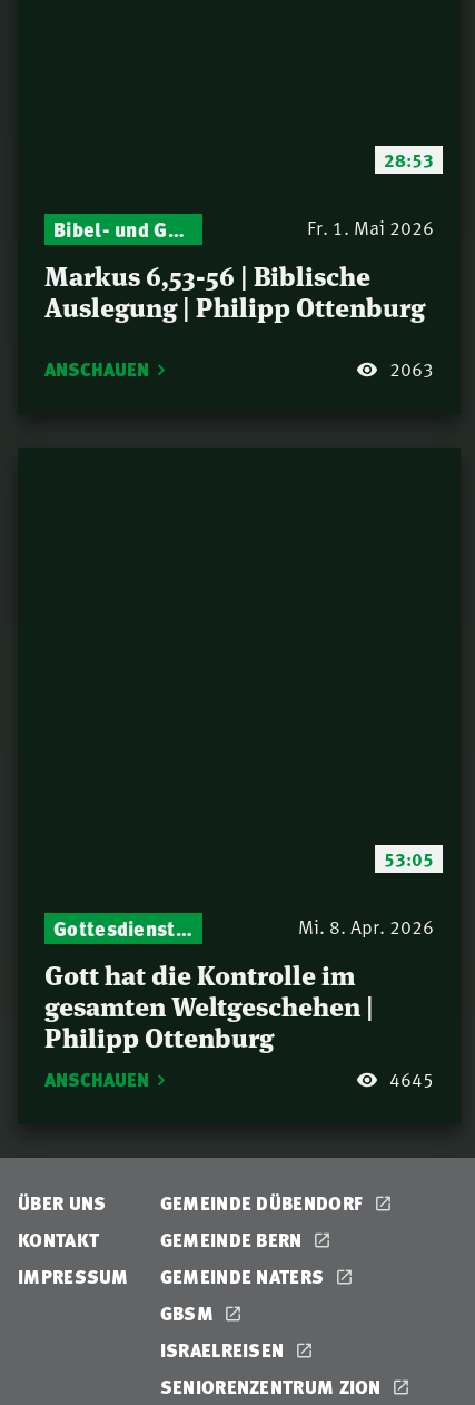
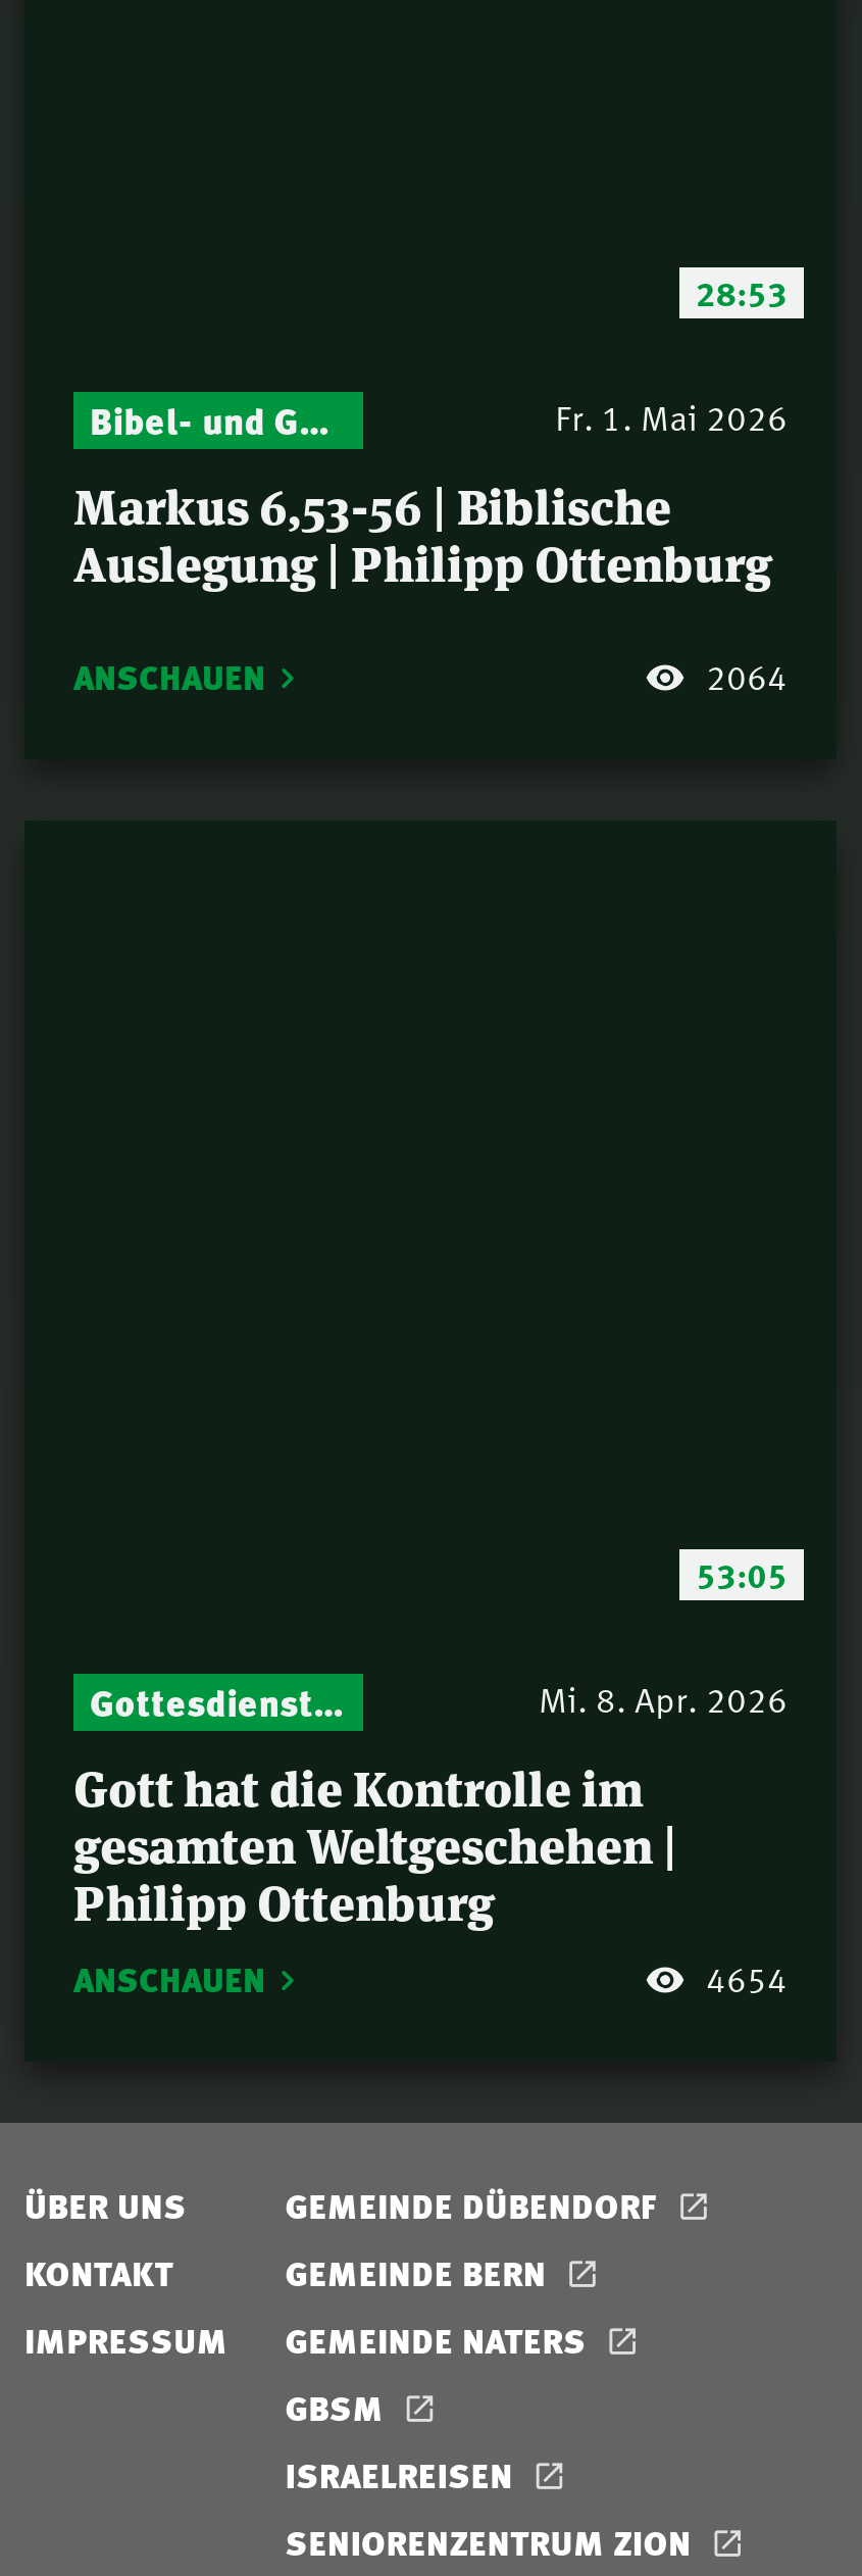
- 2063
+ 2064

- 4645
+ 4654
